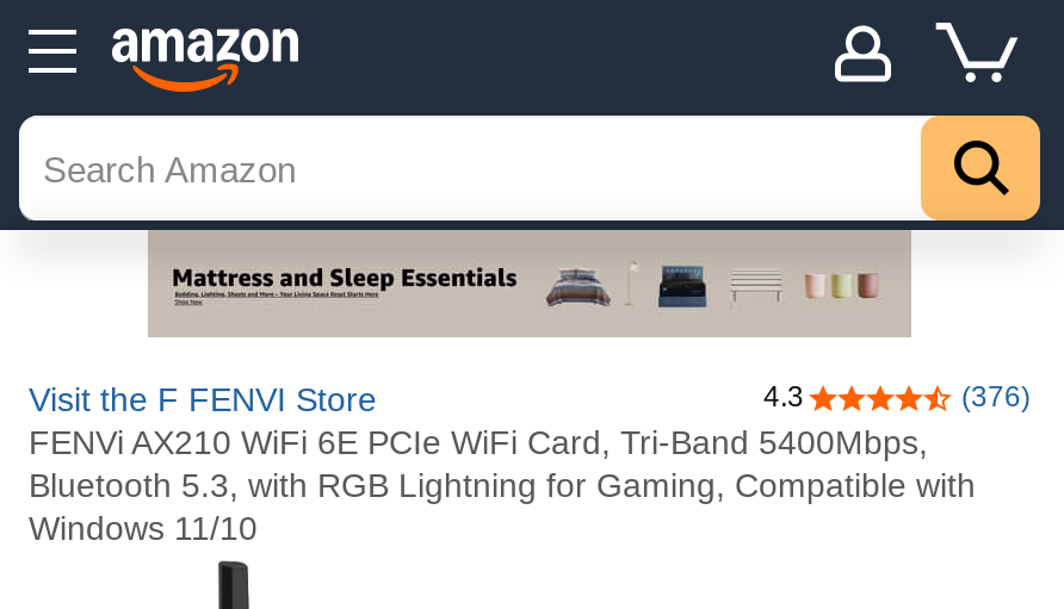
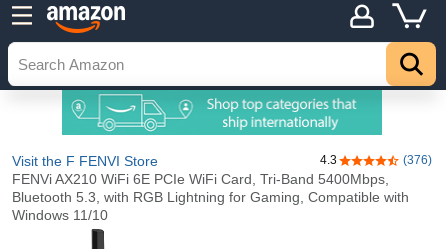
- [image]
+ [image]
